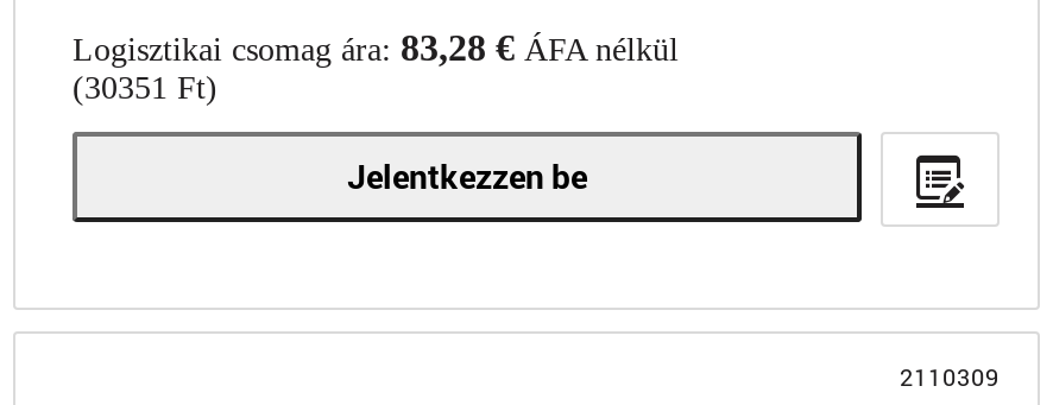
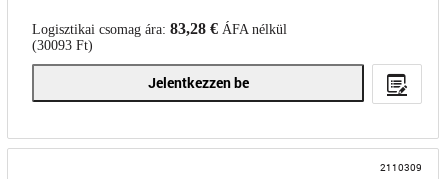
- (30351 Ft)
+ (30093 Ft)
